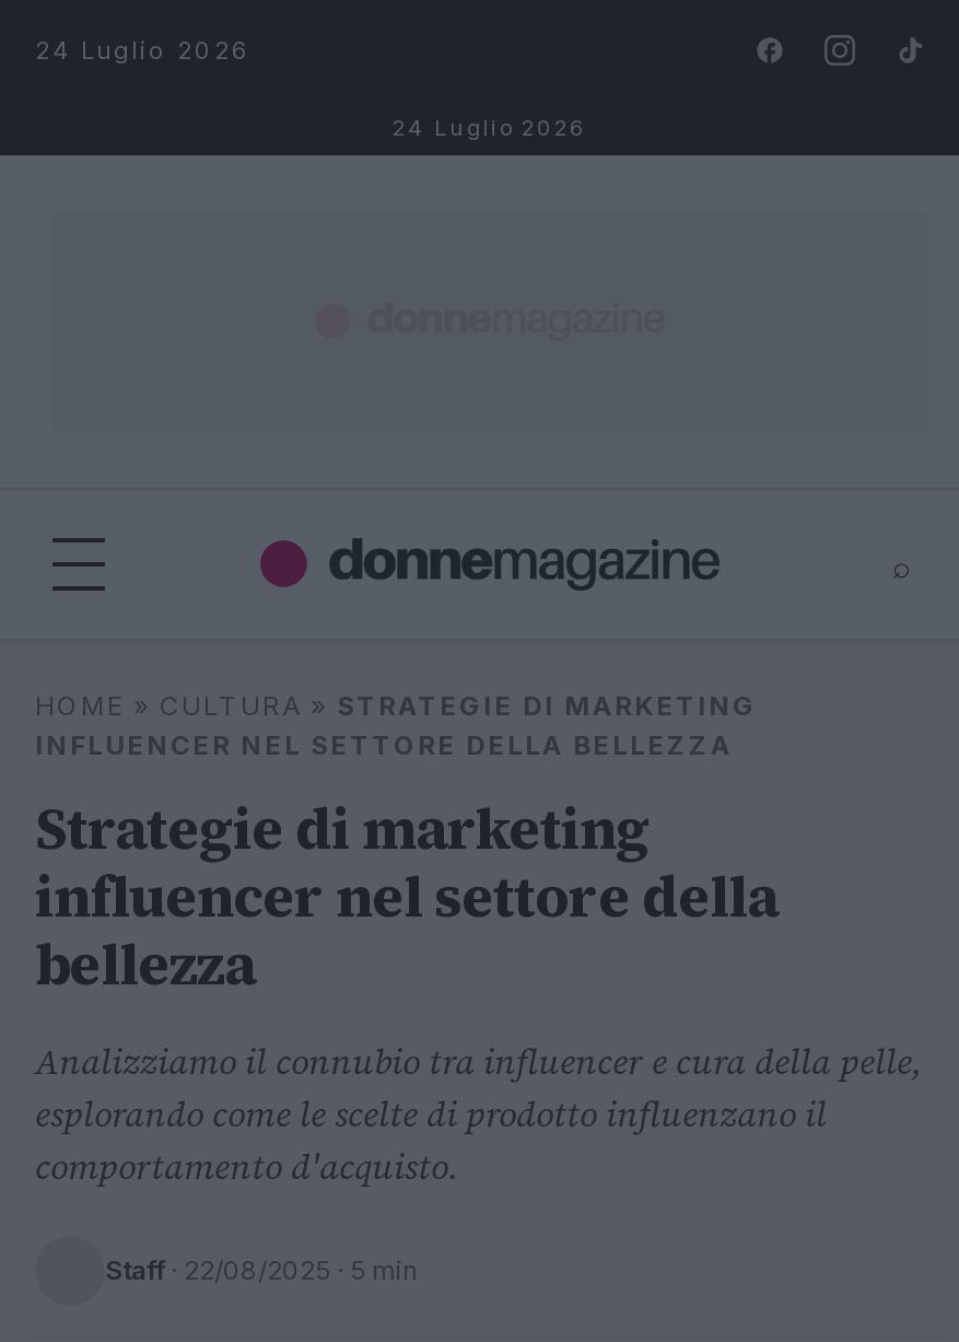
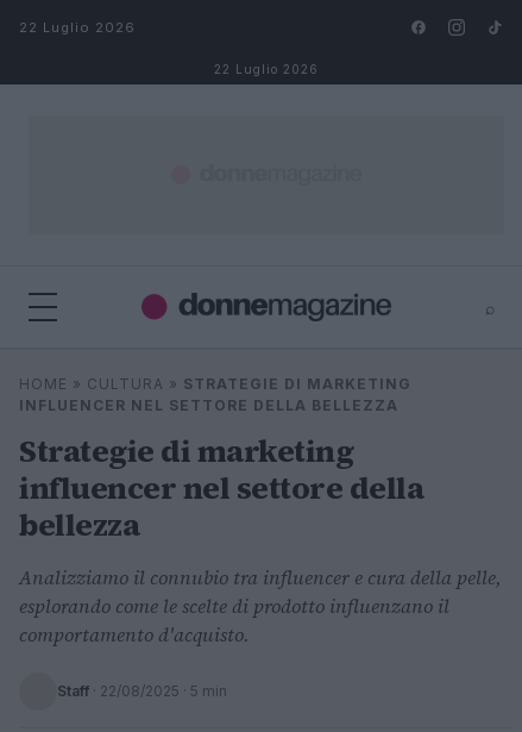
- 24 Luglio 2026
+ 22 Luglio 2026

- 24 Luglio 2026
+ 22 Luglio 2026
